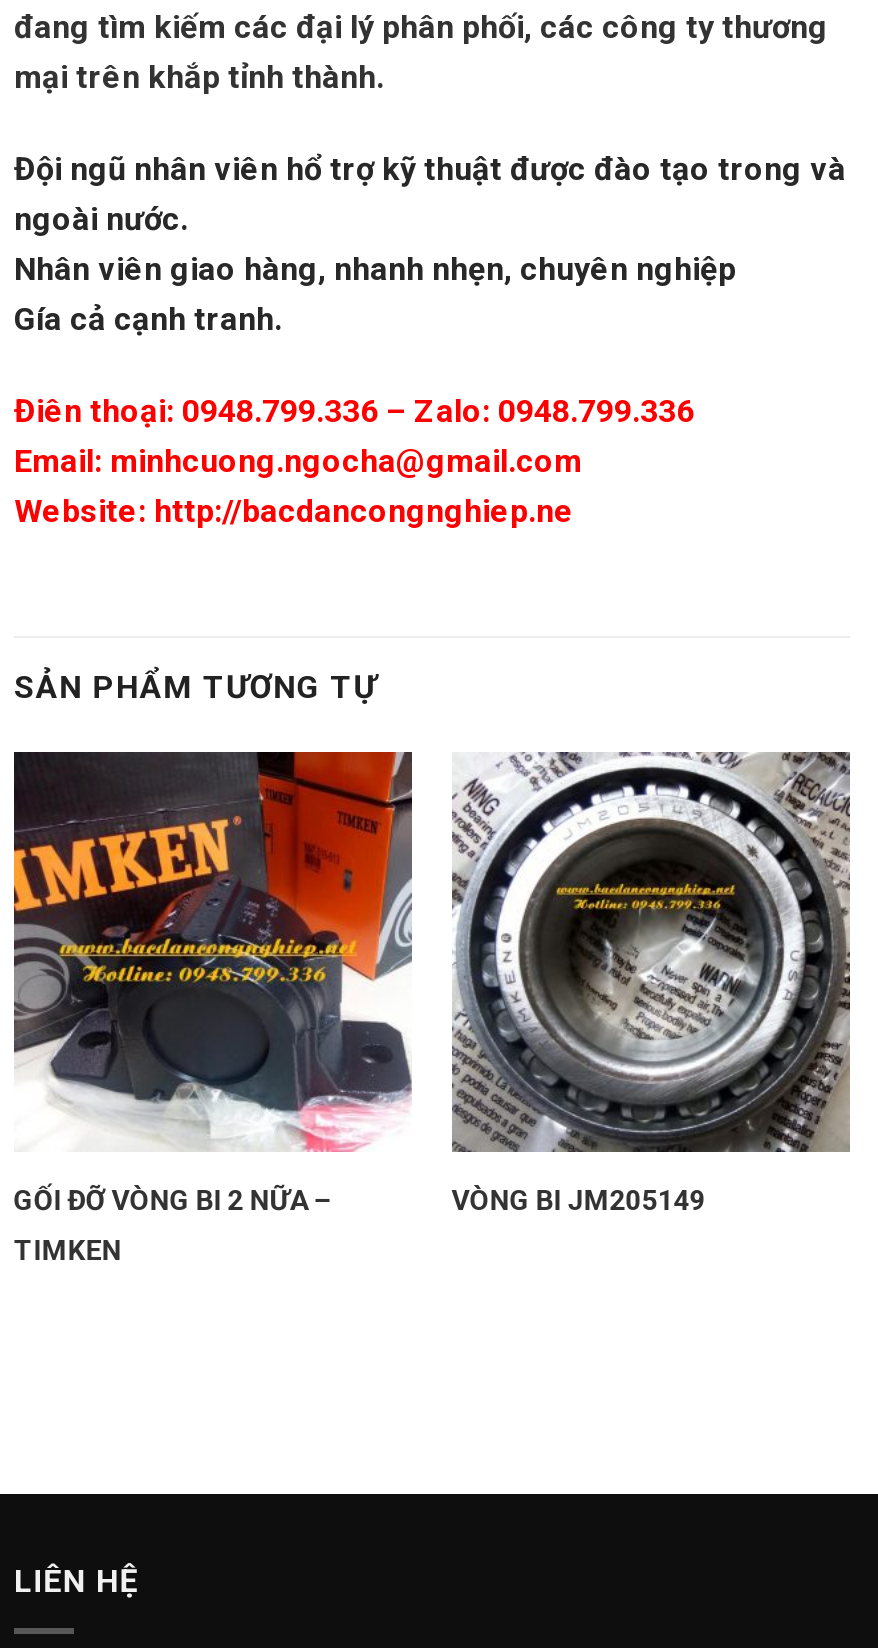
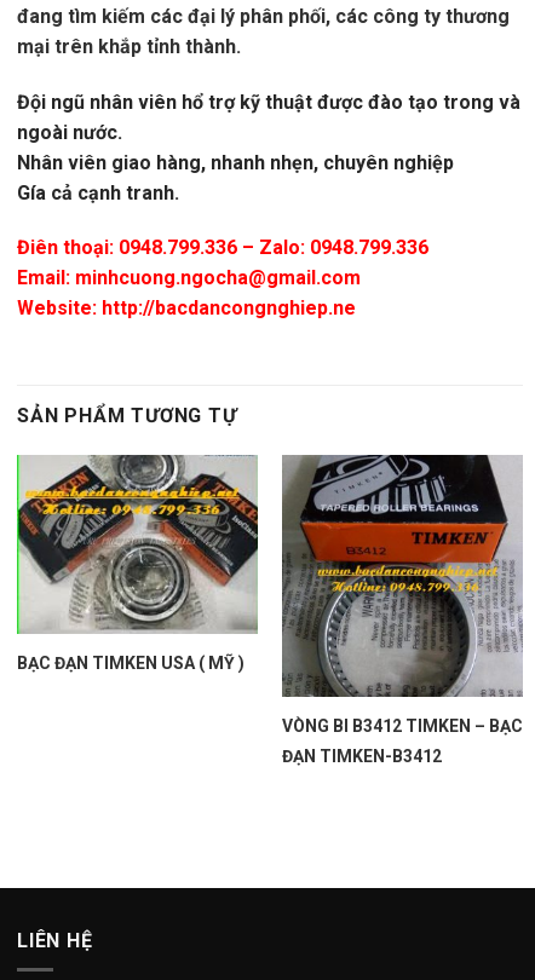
- [image]
+ [image]

- [image]
+ [image]

- GỐI ĐỠ VÒNG BI 2 NỮA –
+ BẠC ĐẠN TIMKEN USA ( MỸ )

- VÒNG BI JM205149
+ ĐẠN TIMKEN-B3412

- TIMKEN
+ VÒNG BI B3412 TIMKEN – BẠC
